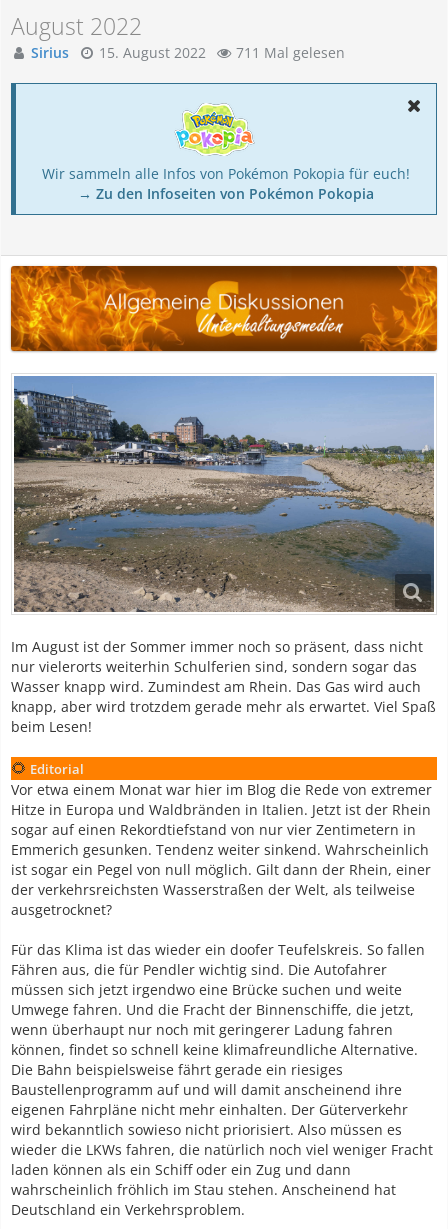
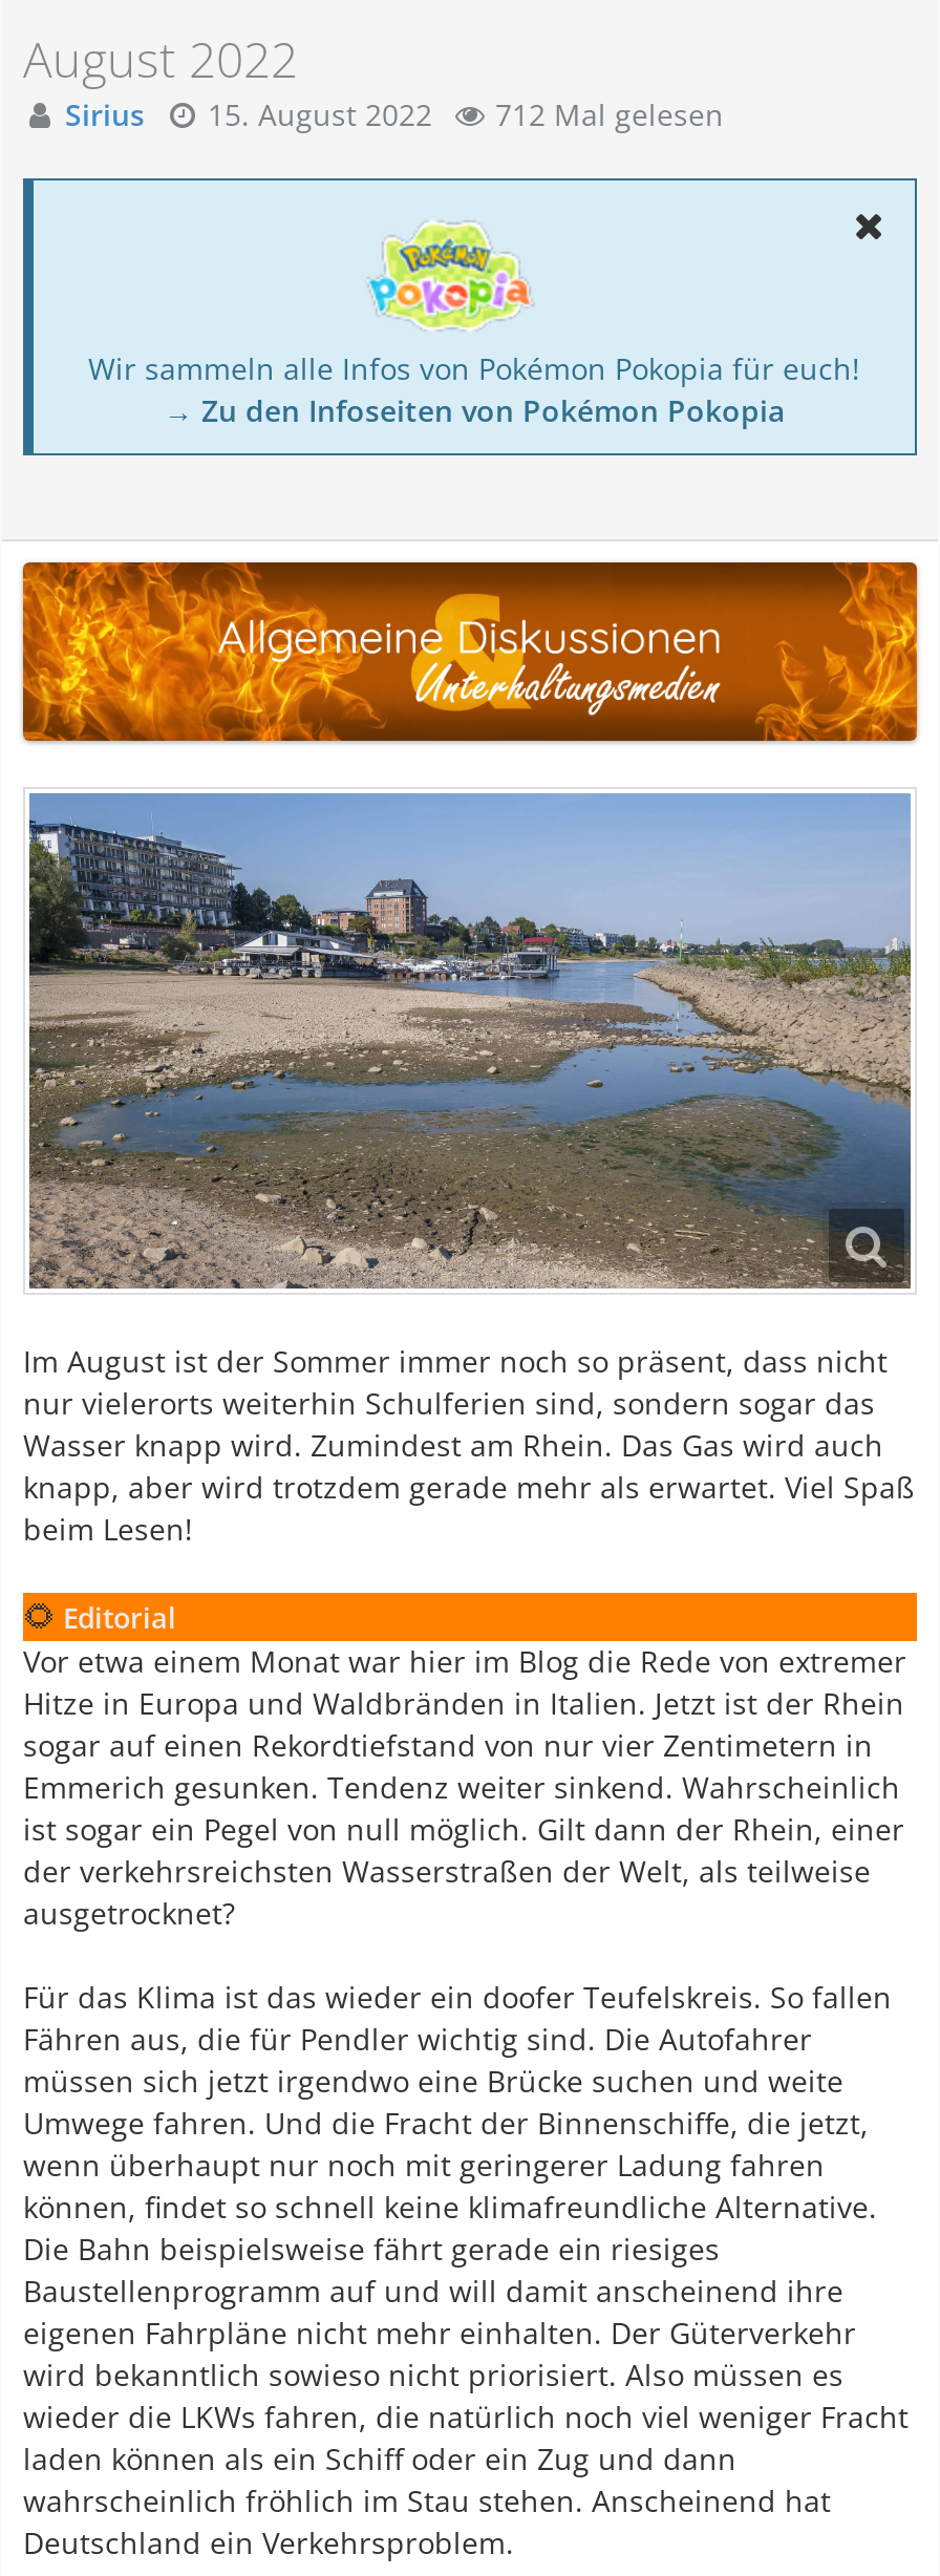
- Sirius 15. August 2022 711 Mal gelesen
+ Sirius 15. August 2022 712 Mal gelesen
